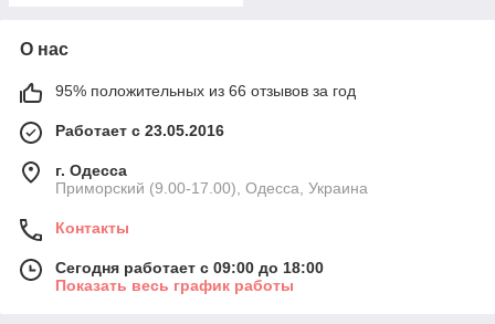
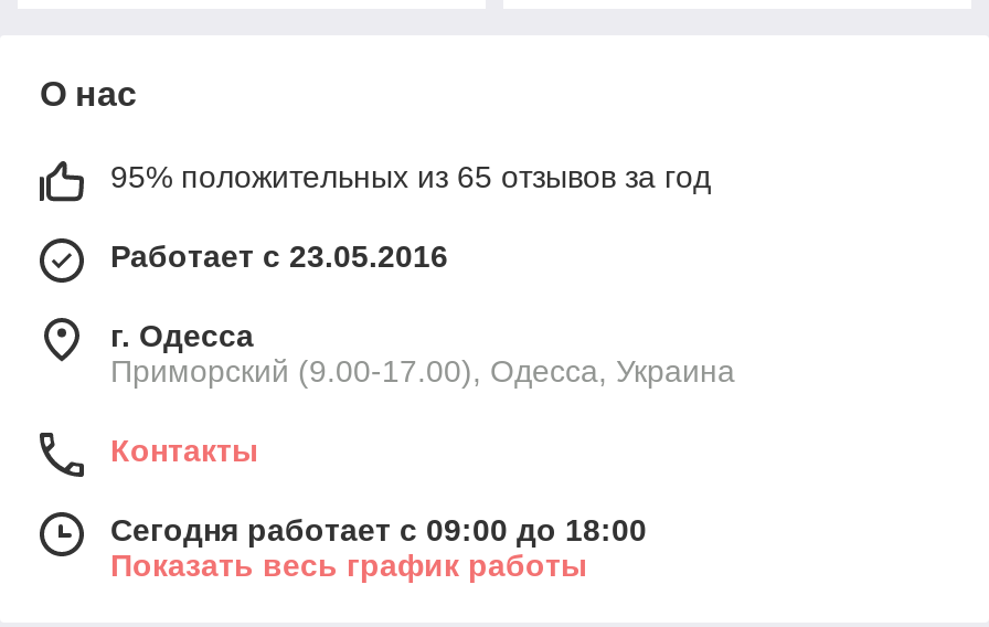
- 95% положительных из 66 отзывов за год
+ 95% положительных из 65 отзывов за год
